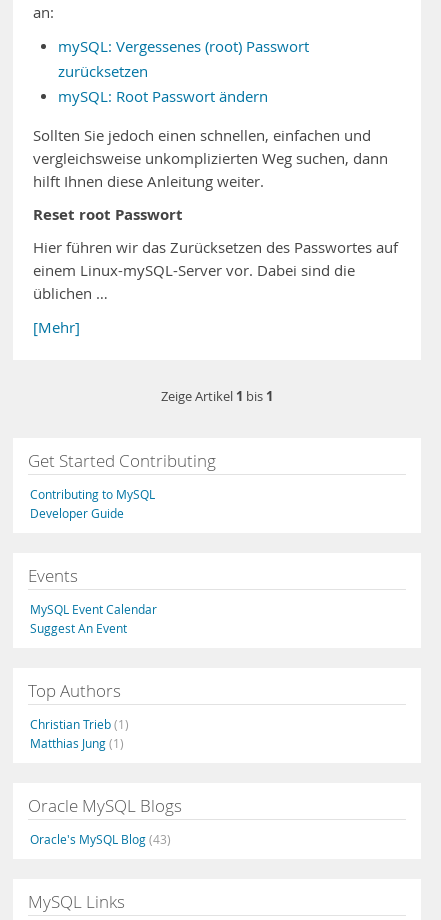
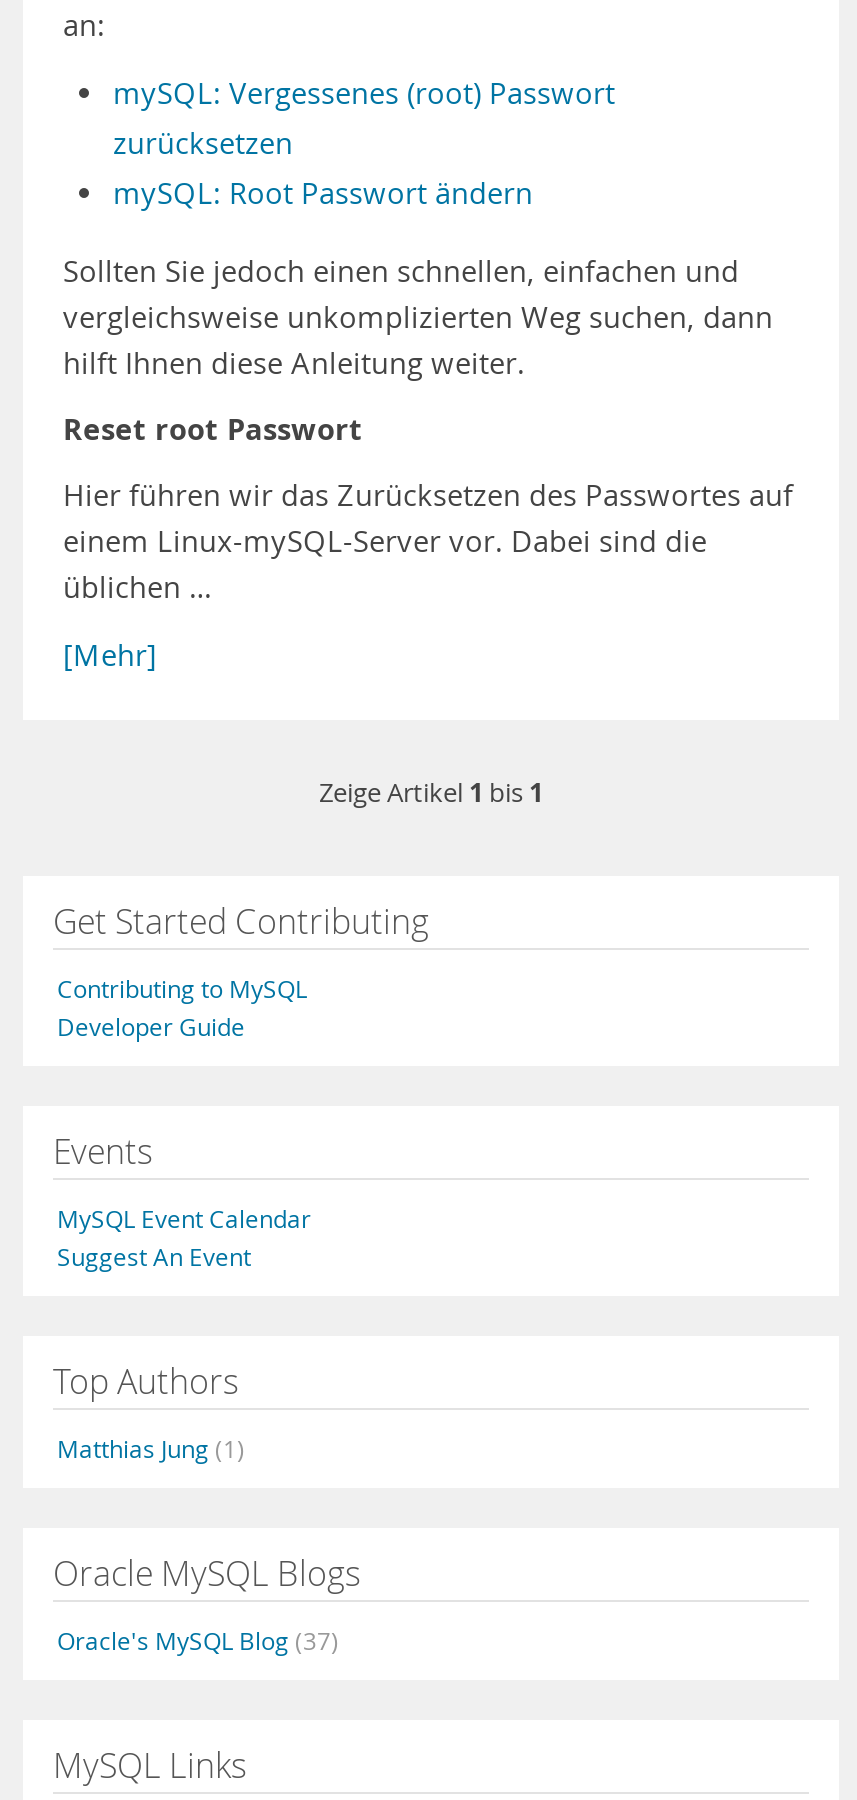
- Christian Trieb (1)

- Oracle's MySQL Blog (43)
+ Oracle's MySQL Blog (37)
